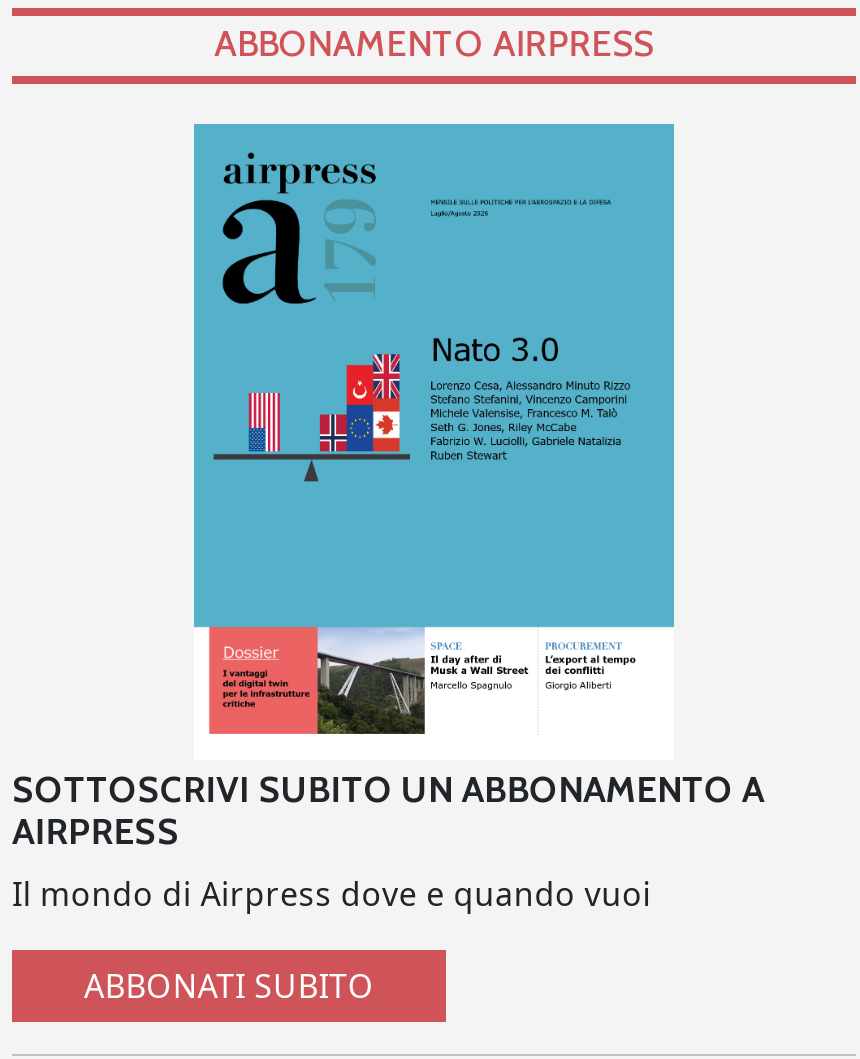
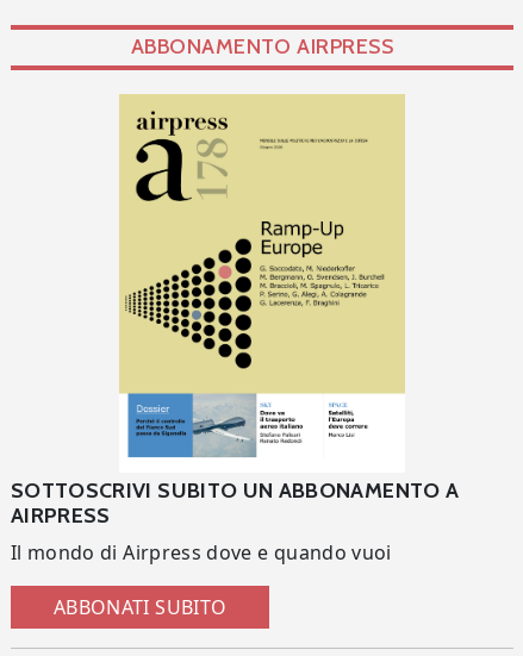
- [image]
+ [image]
